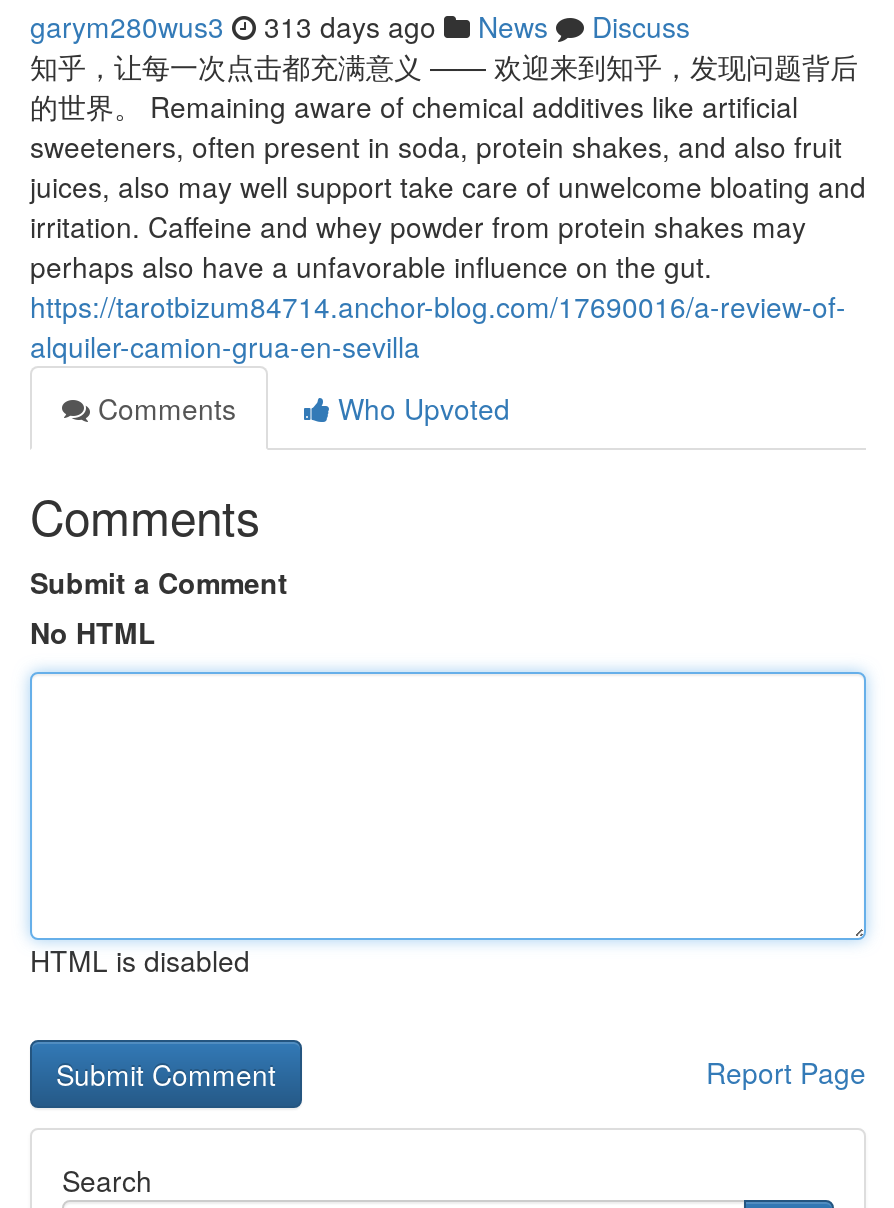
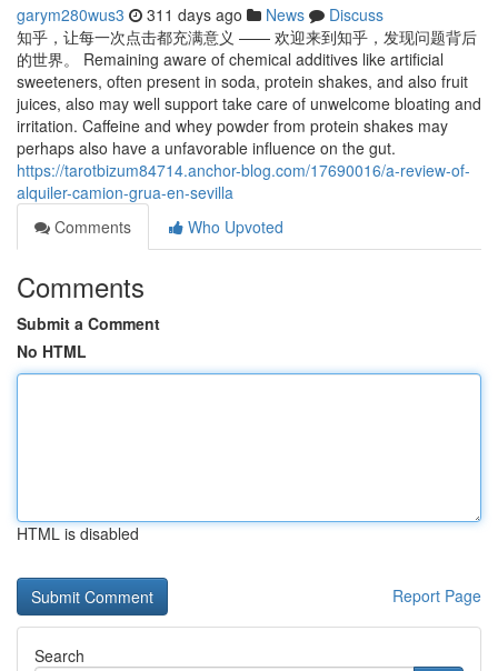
- garym280wus3 313 days ago News Discuss
+ garym280wus3 311 days ago News Discuss
